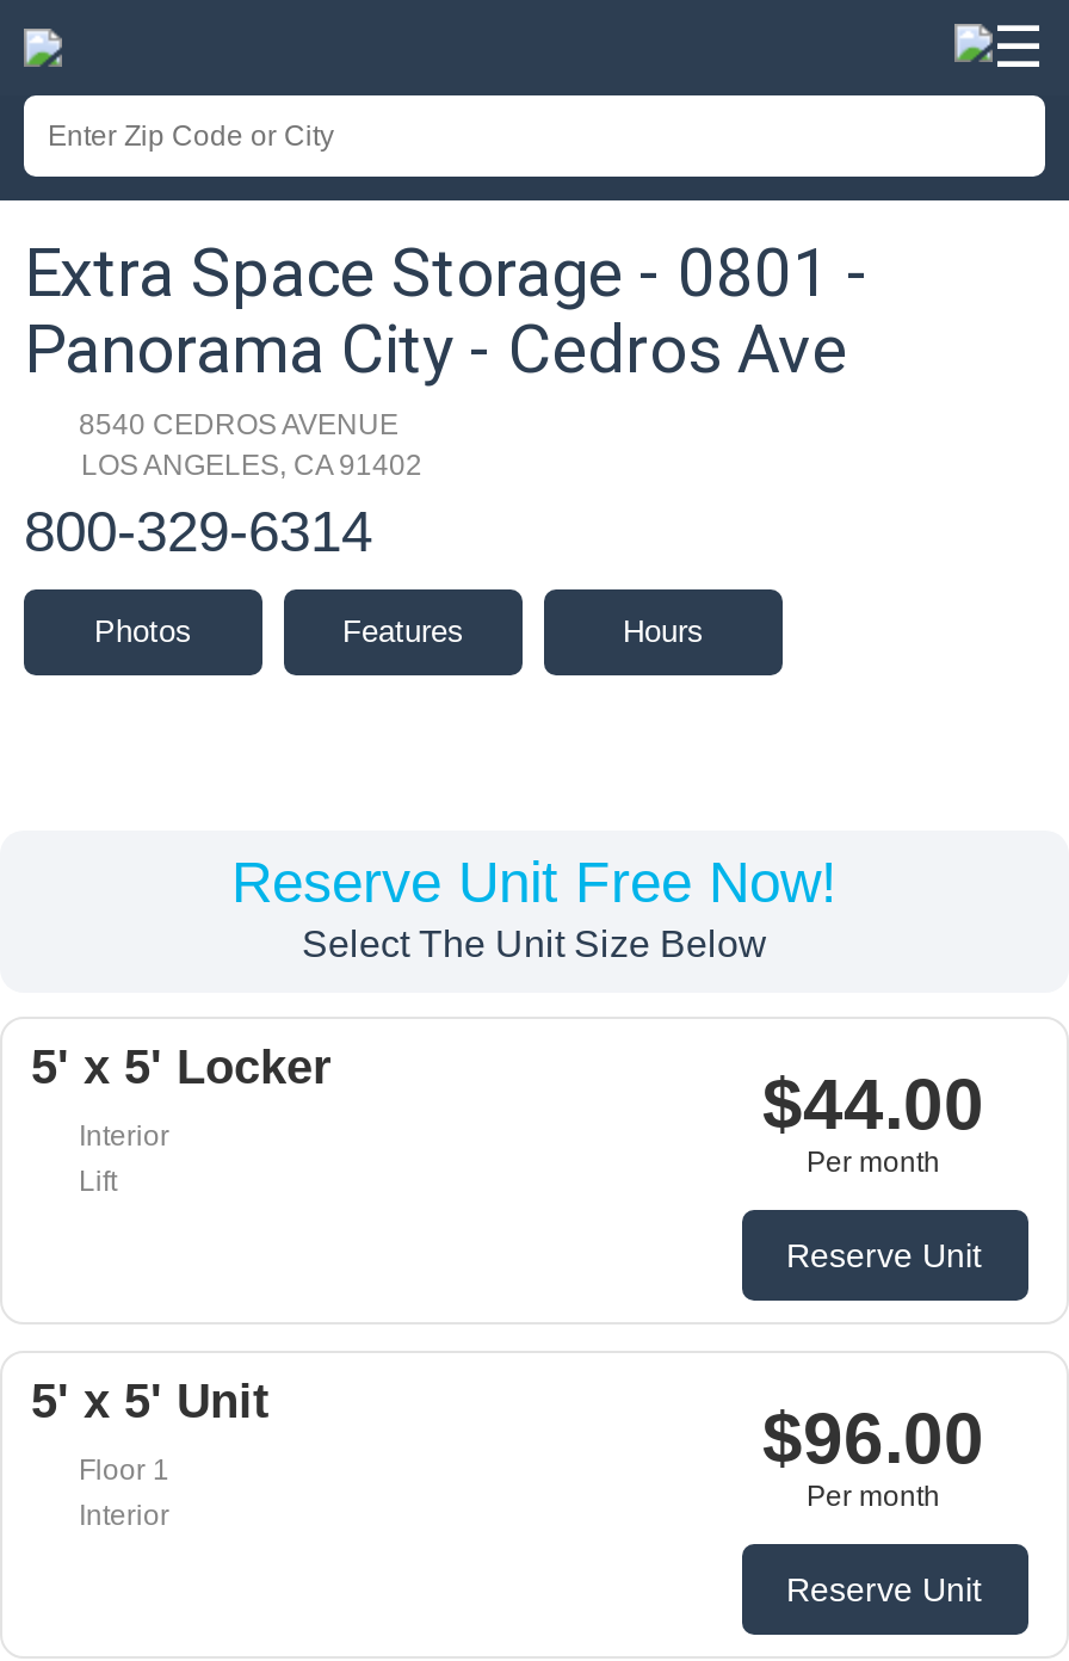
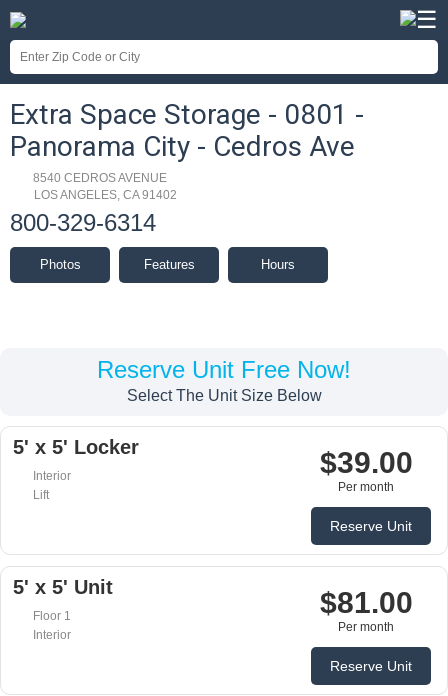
- $44.00
+ $39.00

- $96.00
+ $81.00
